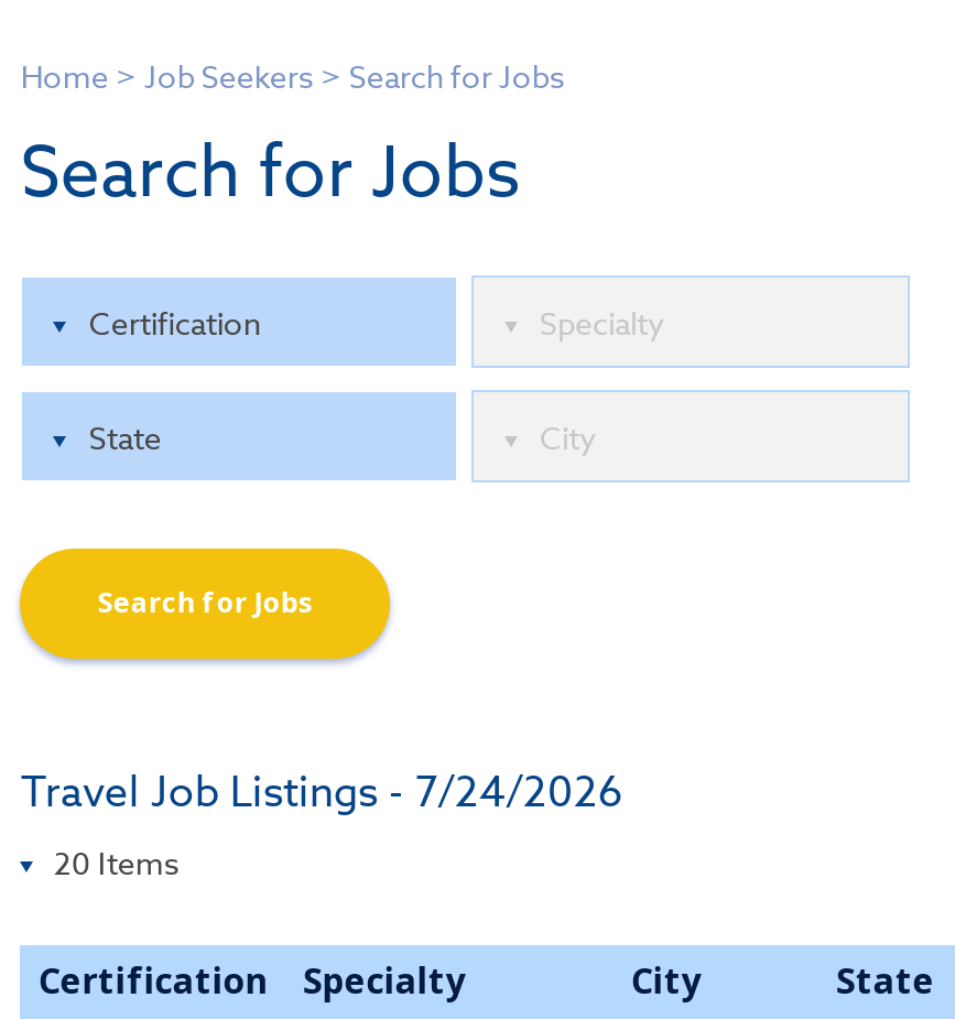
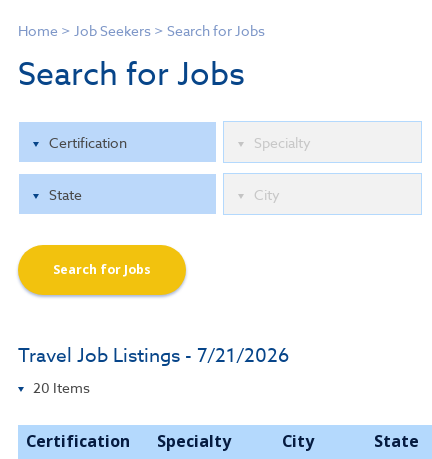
- Travel Job Listings - 7/24/2026
+ Travel Job Listings - 7/21/2026
